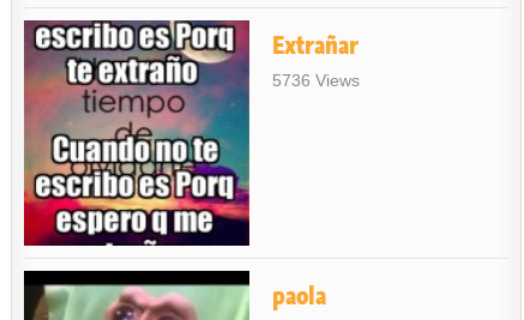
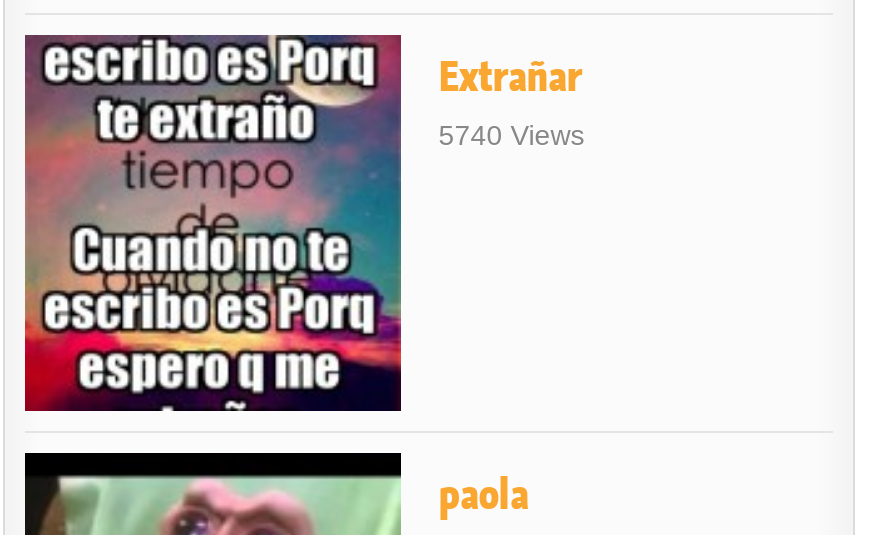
- 5736 Views
+ 5740 Views
